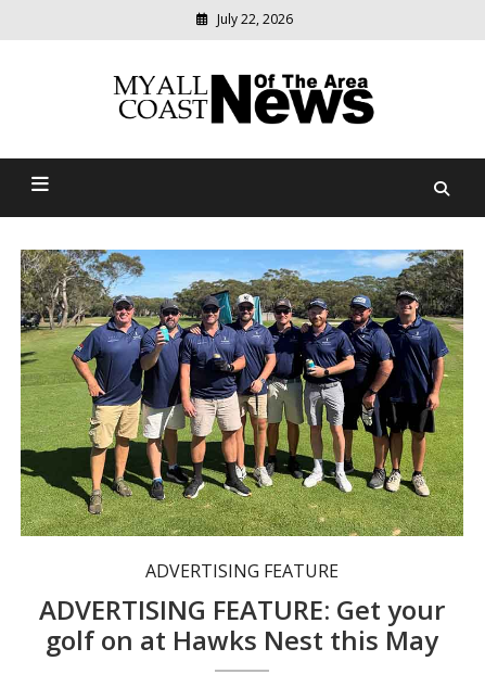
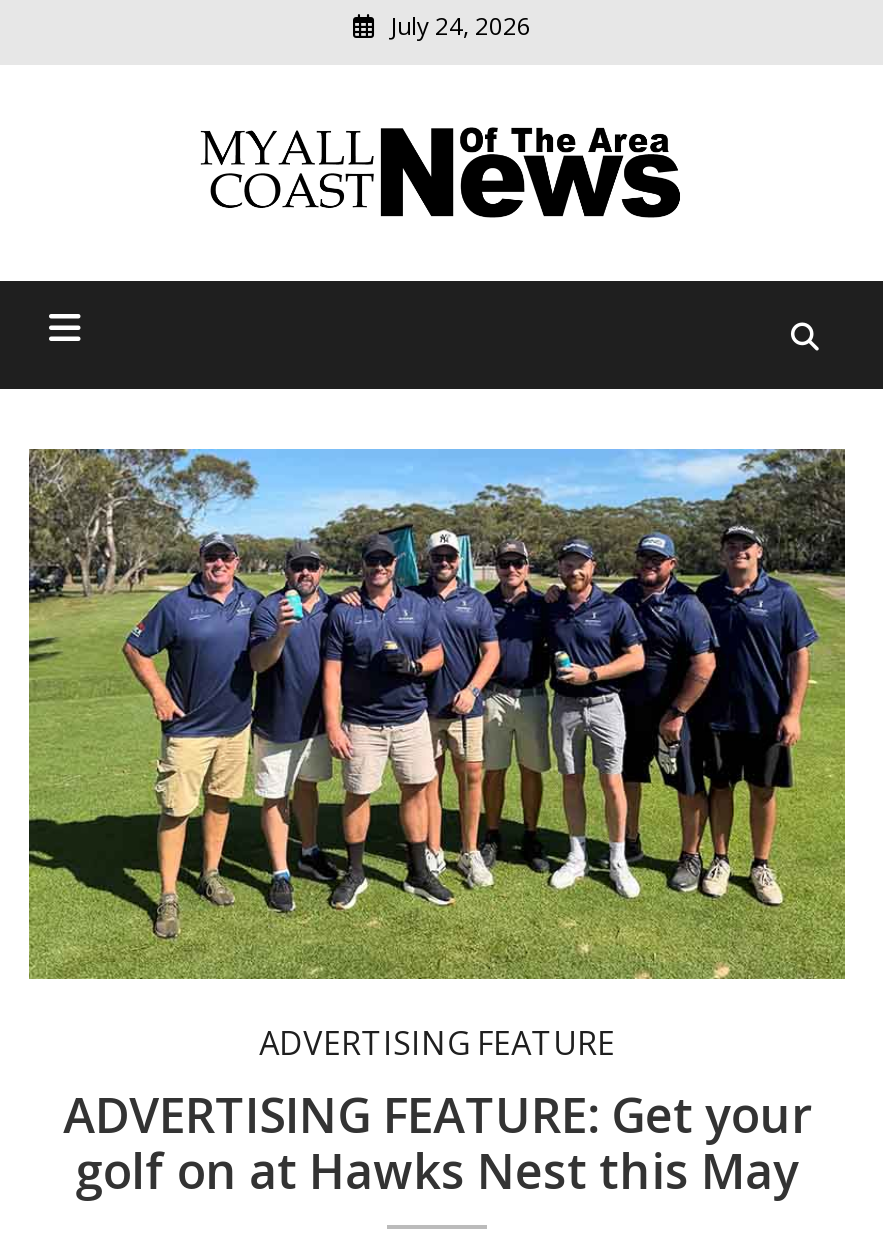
- July 22, 2026
+ July 24, 2026
